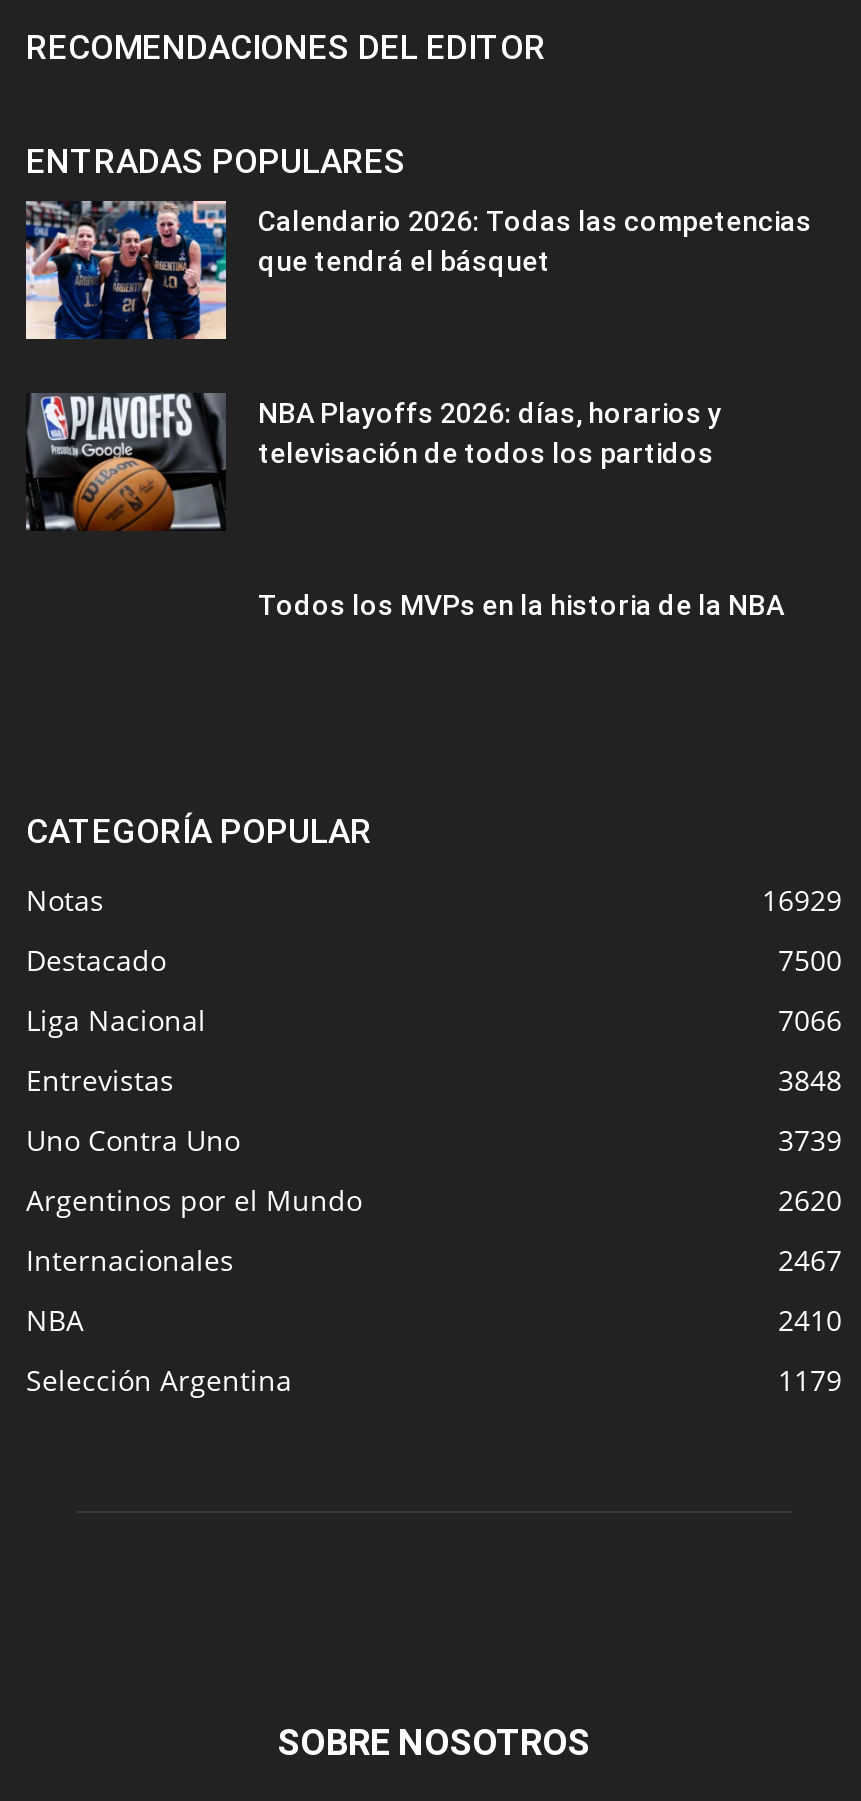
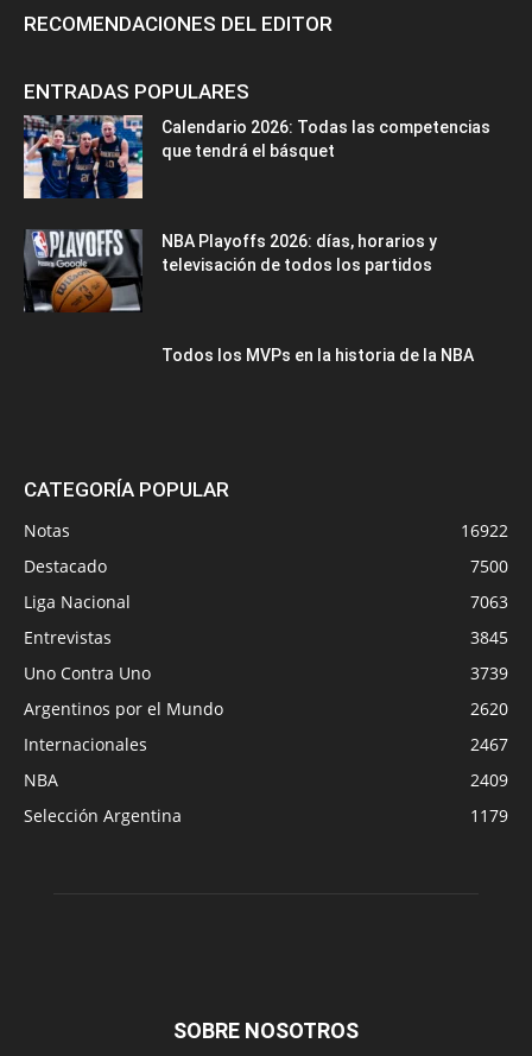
- 16929
+ 16922

- 7066
+ 7063

- 3848
+ 3845

- 2410
+ 2409
